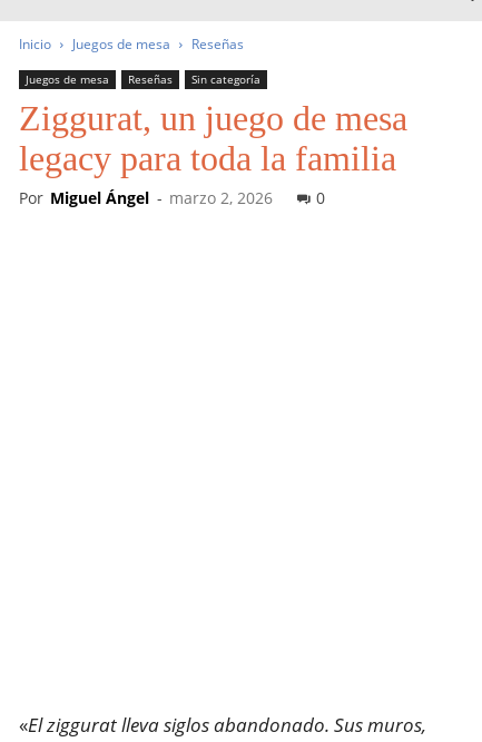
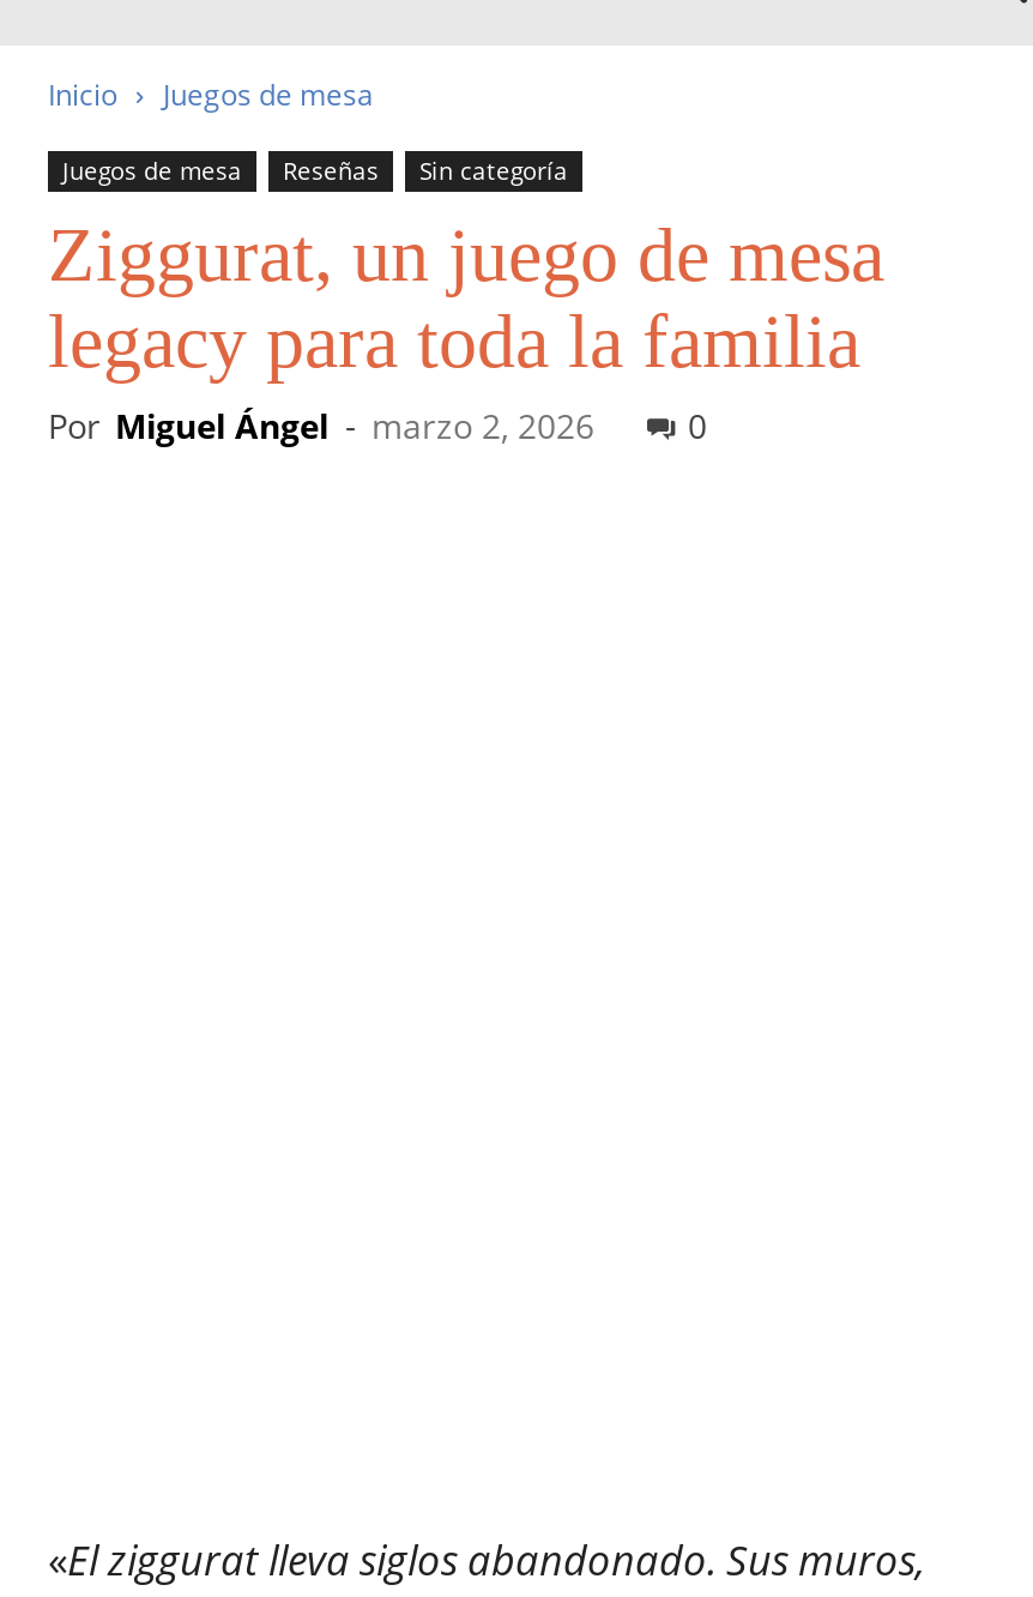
- Reseñas
